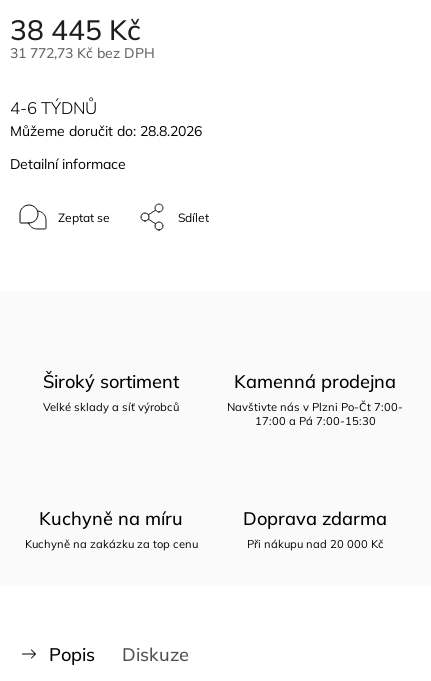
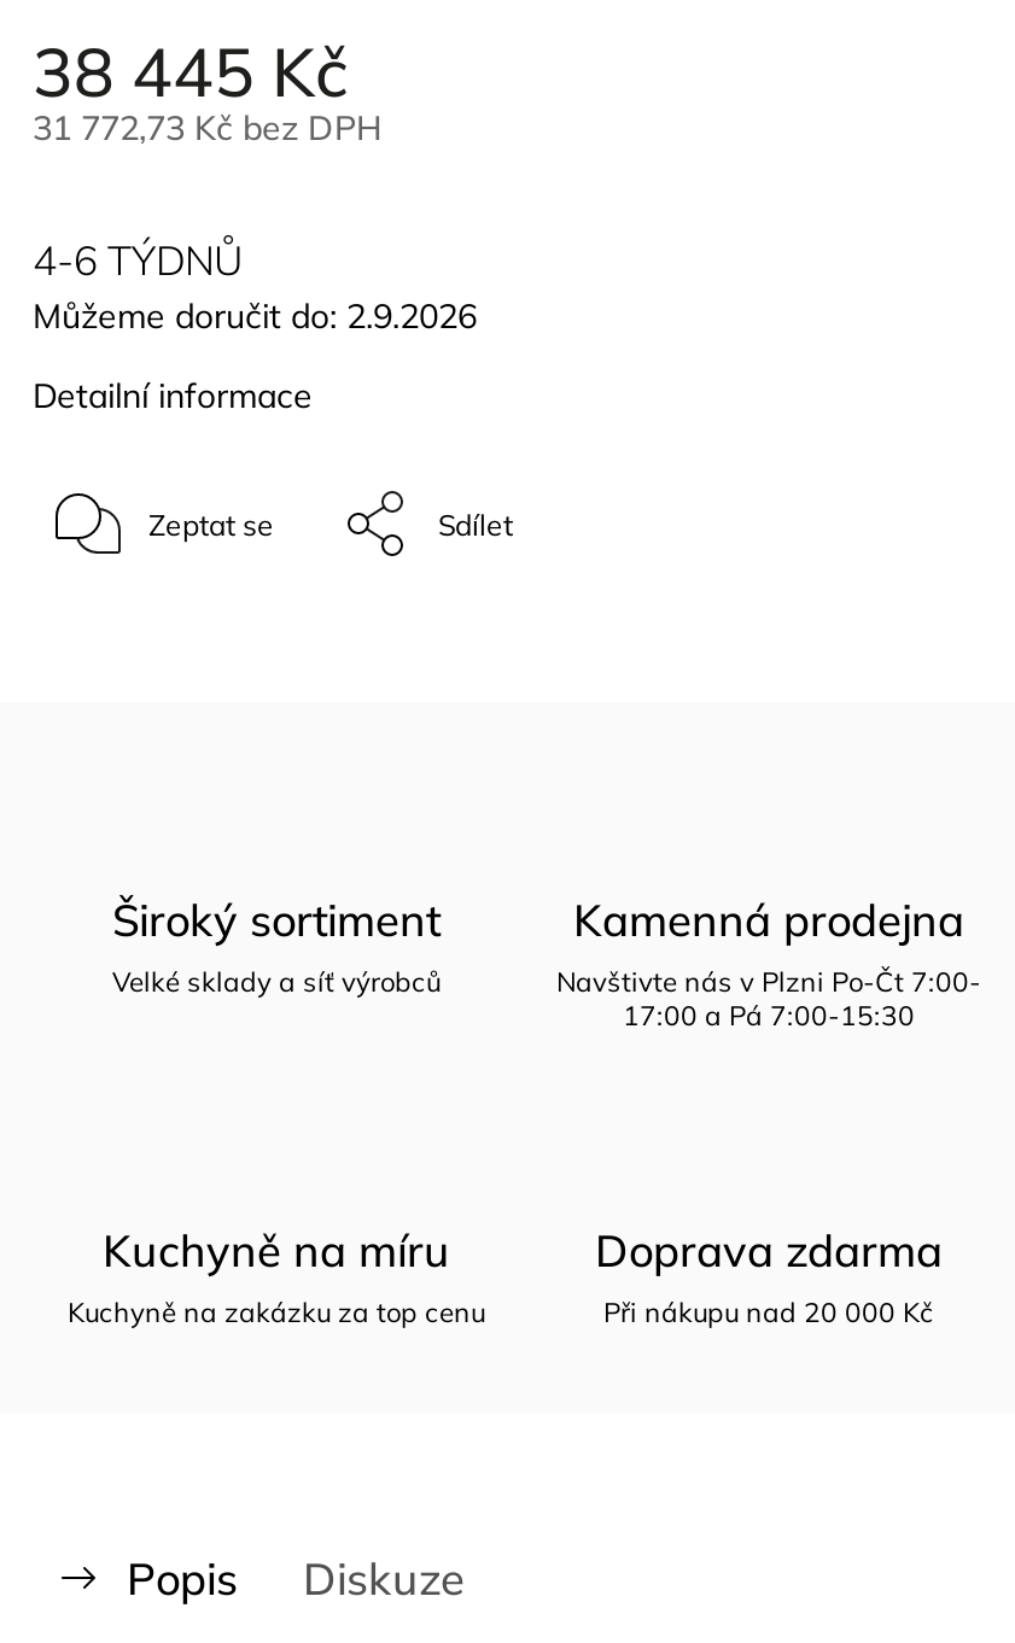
- Můžeme doručit do: 28.8.2026
+ Můžeme doručit do: 2.9.2026
